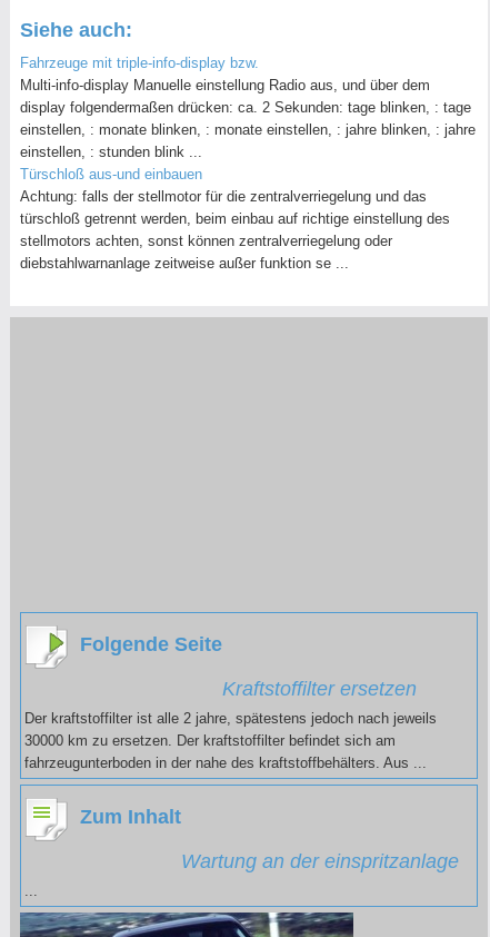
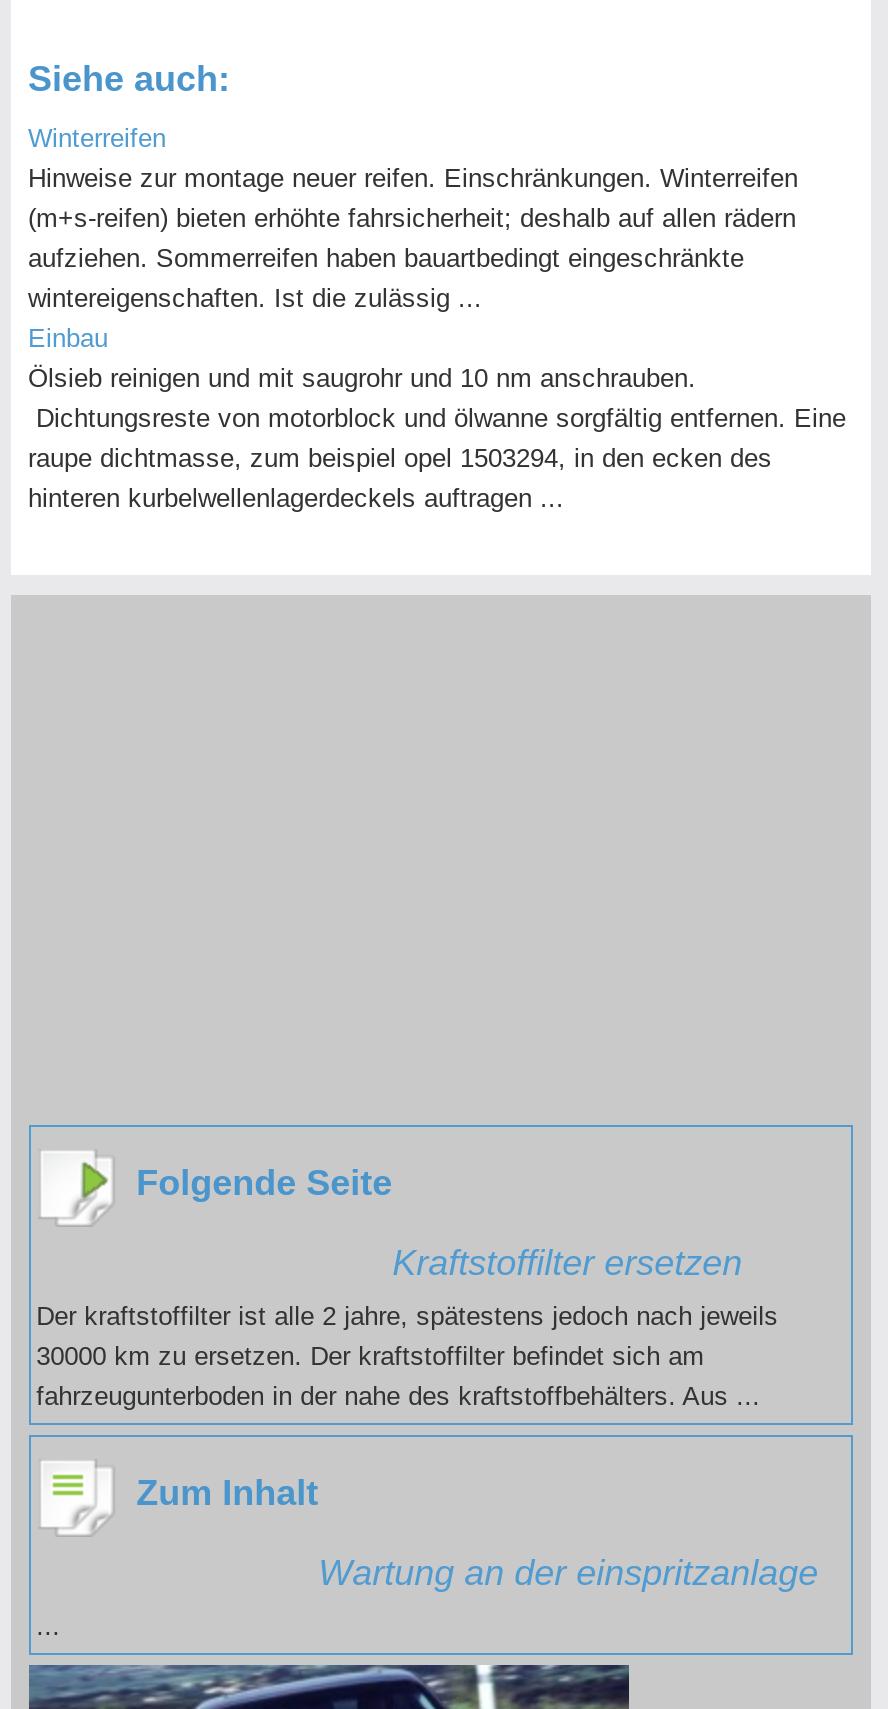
- Fahrzeuge mit triple-info-display bzw.
- Multi-info-display Manuelle einstellung Radio aus, und über dem
- display folgendermaßen drücken: ca. 2 Sekunden: tage blinken, : tage
- einstellen, : monate blinken, : monate einstellen, : jahre blinken, : jahre
- einstellen, : stunden blink ...
- Türschloß aus-und einbauen
- Achtung: falls der stellmotor für die zentralverriegelung und das
- türschloß getrennt werden, beim einbau auf richtige einstellung des
- stellmotors achten, sonst können zentralverriegelung oder
- diebstahlwarnanlage zeitweise außer funktion se ...
+ Winterreifen
+ Hinweise zur montage neuer reifen. Einschränkungen. Winterreifen
+ (m+s-reifen) bieten erhöhte fahrsicherheit; deshalb auf allen rädern
+ aufziehen. Sommerreifen haben bauartbedingt eingeschränkte
+ wintereigenschaften. Ist die zulässig ...
+ Einbau
+ Ölsieb reinigen und mit saugrohr und 10 nm anschrauben.
+ Dichtungsreste von motorblock und ölwanne sorgfältig entfernen. Eine
+ raupe dichtmasse, zum beispiel opel 1503294, in den ecken des
+ hinteren kurbelwellenlagerdeckels auftragen ...
